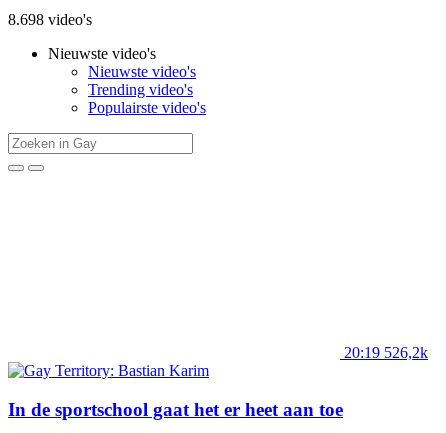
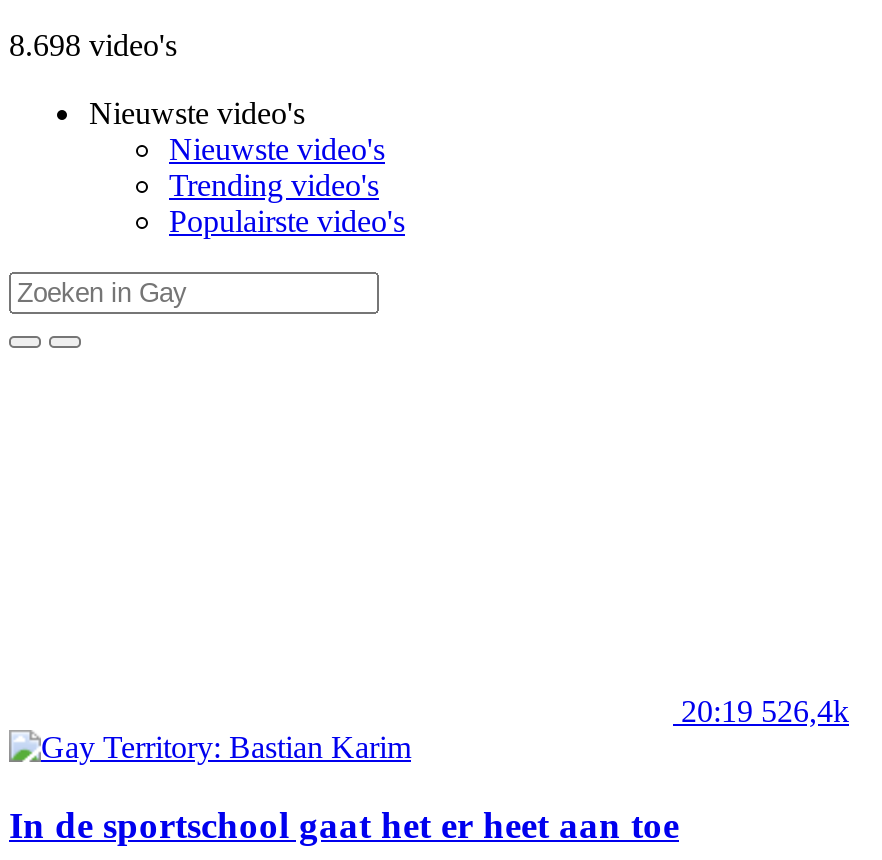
- 20:19 526,2k
+ 20:19 526,4k
